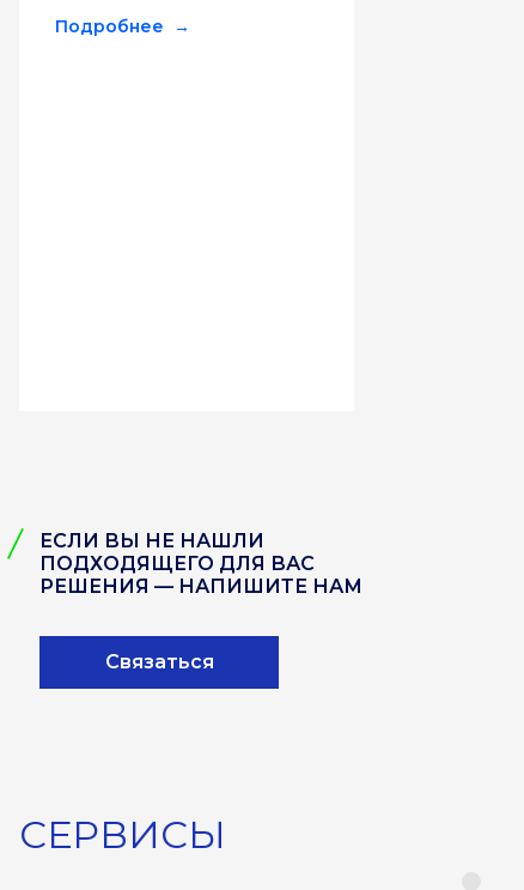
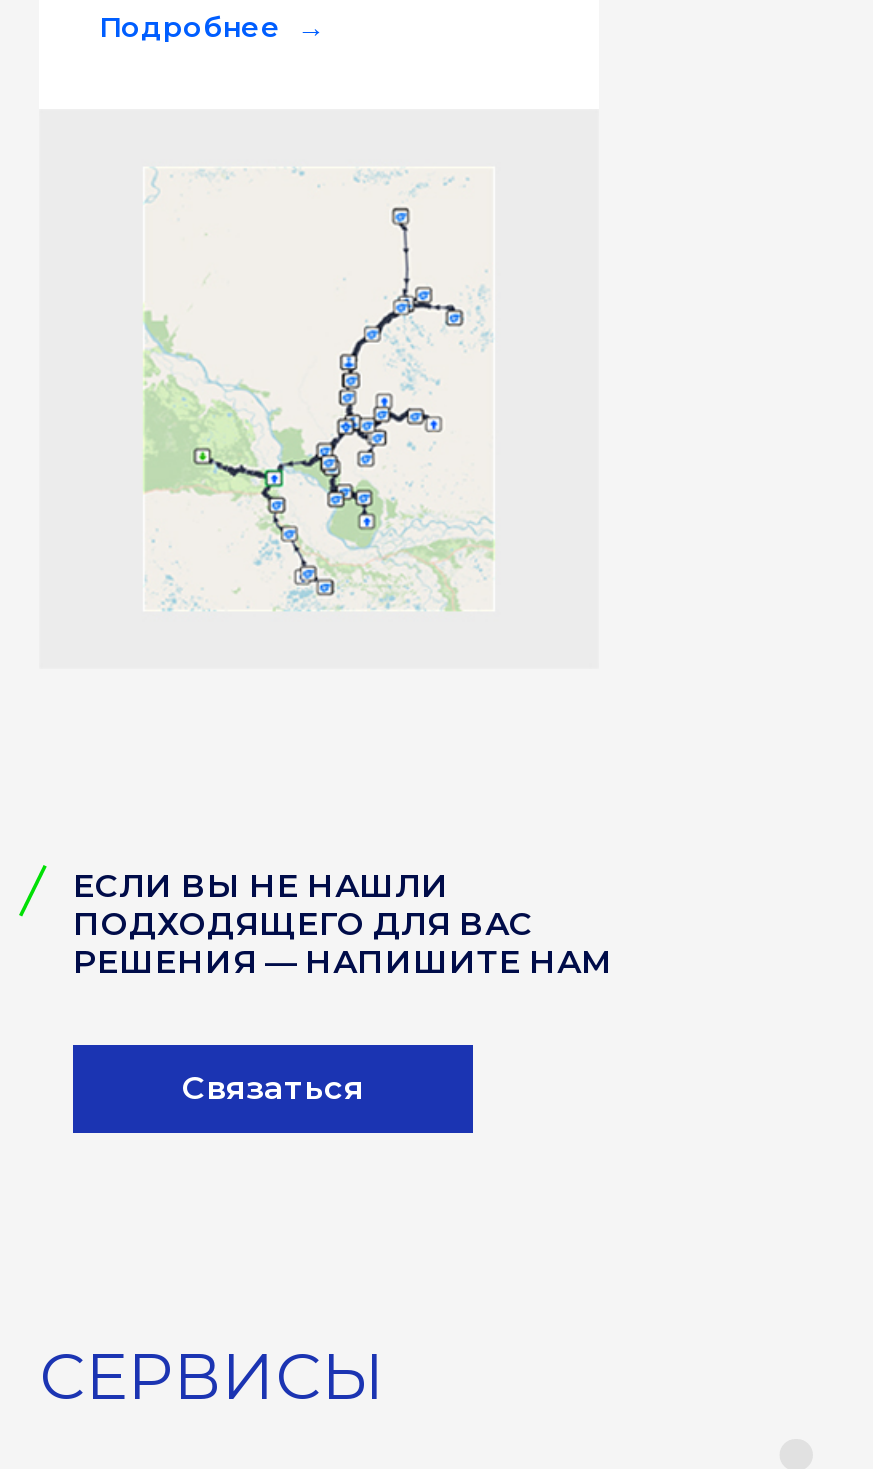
+ [image]
